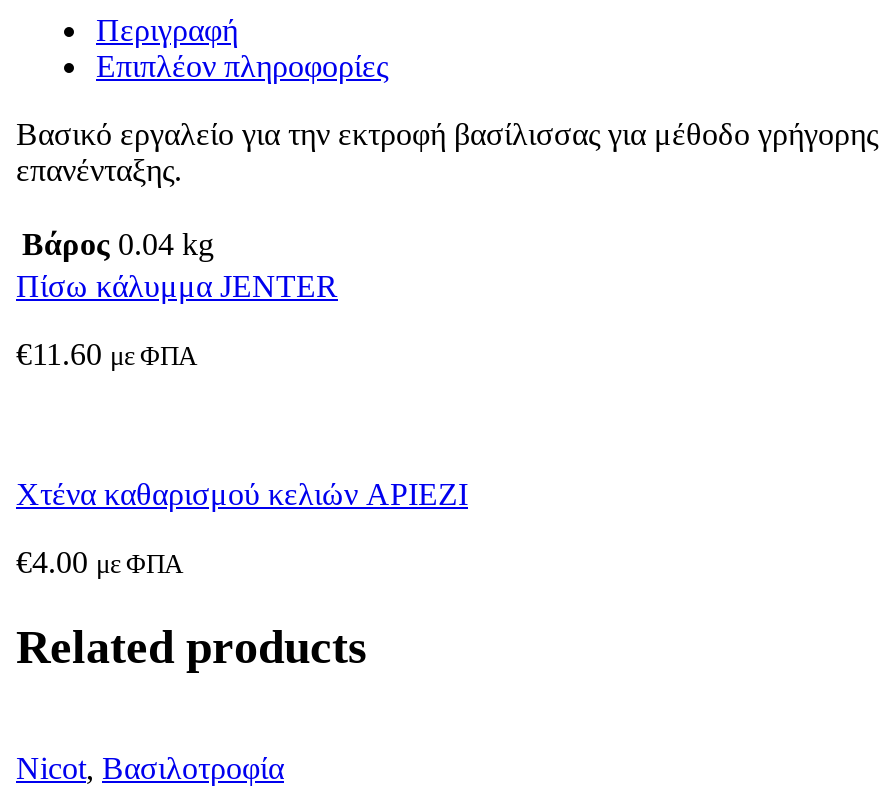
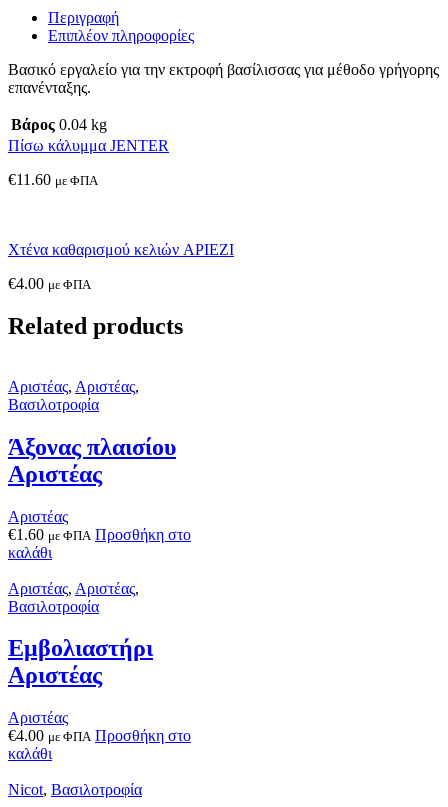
+ Αριστέας, Αριστέας,
+ Βασιλοτροφία
+ Άξονας πλαισίου
+ Αριστέας
+ Αριστέας
+ €1.60 με ΦΠΑ Προσθήκη στο
+ καλάθι
+ Αριστέας, Αριστέας,
+ Βασιλοτροφία
+ Εμβολιαστήρι
+ Αριστέας
+ Αριστέας
+ €4.00 με ΦΠΑ Προσθήκη στο
+ καλάθι
